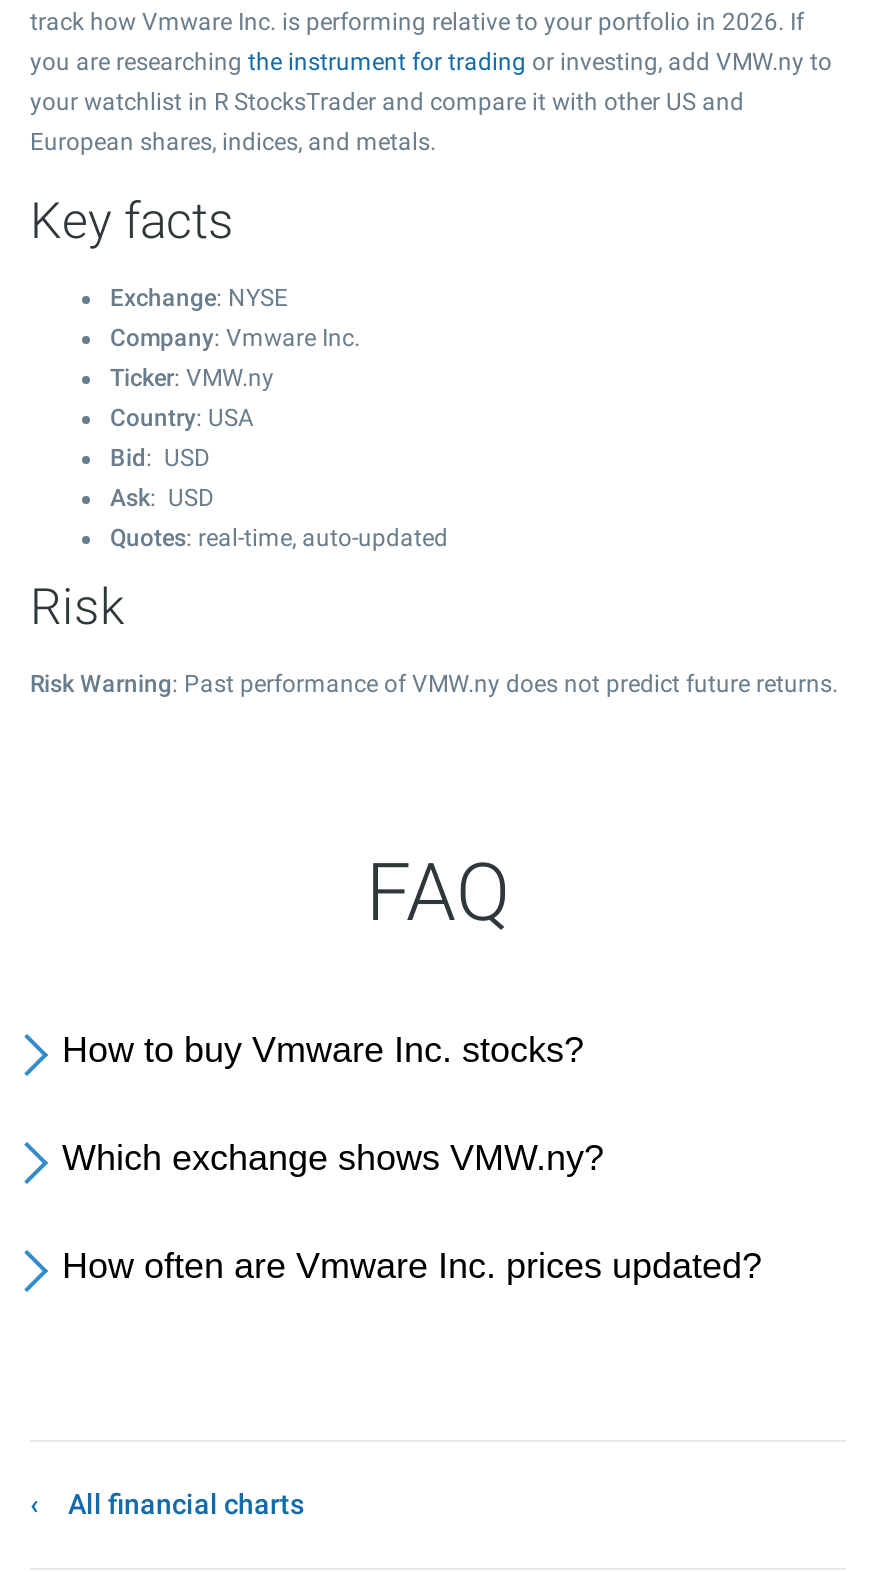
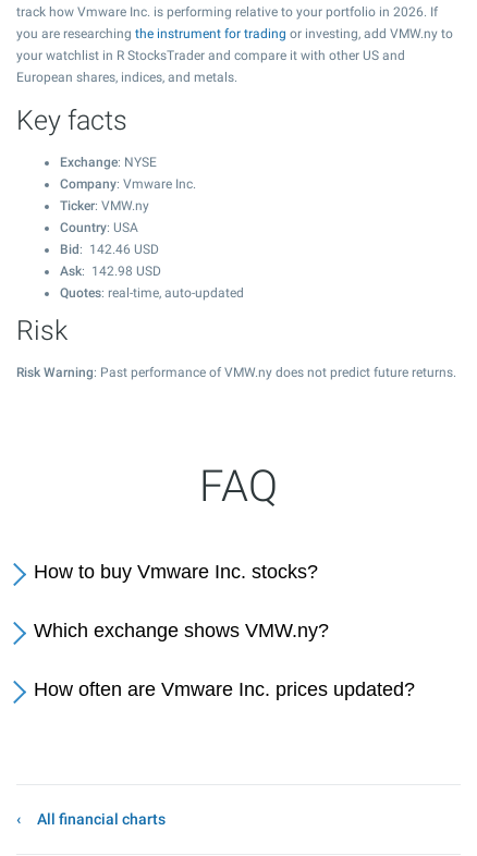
- Bid: USD
- Ask: USD
+ Bid: 142.46 USD
+ Ask: 142.98 USD
